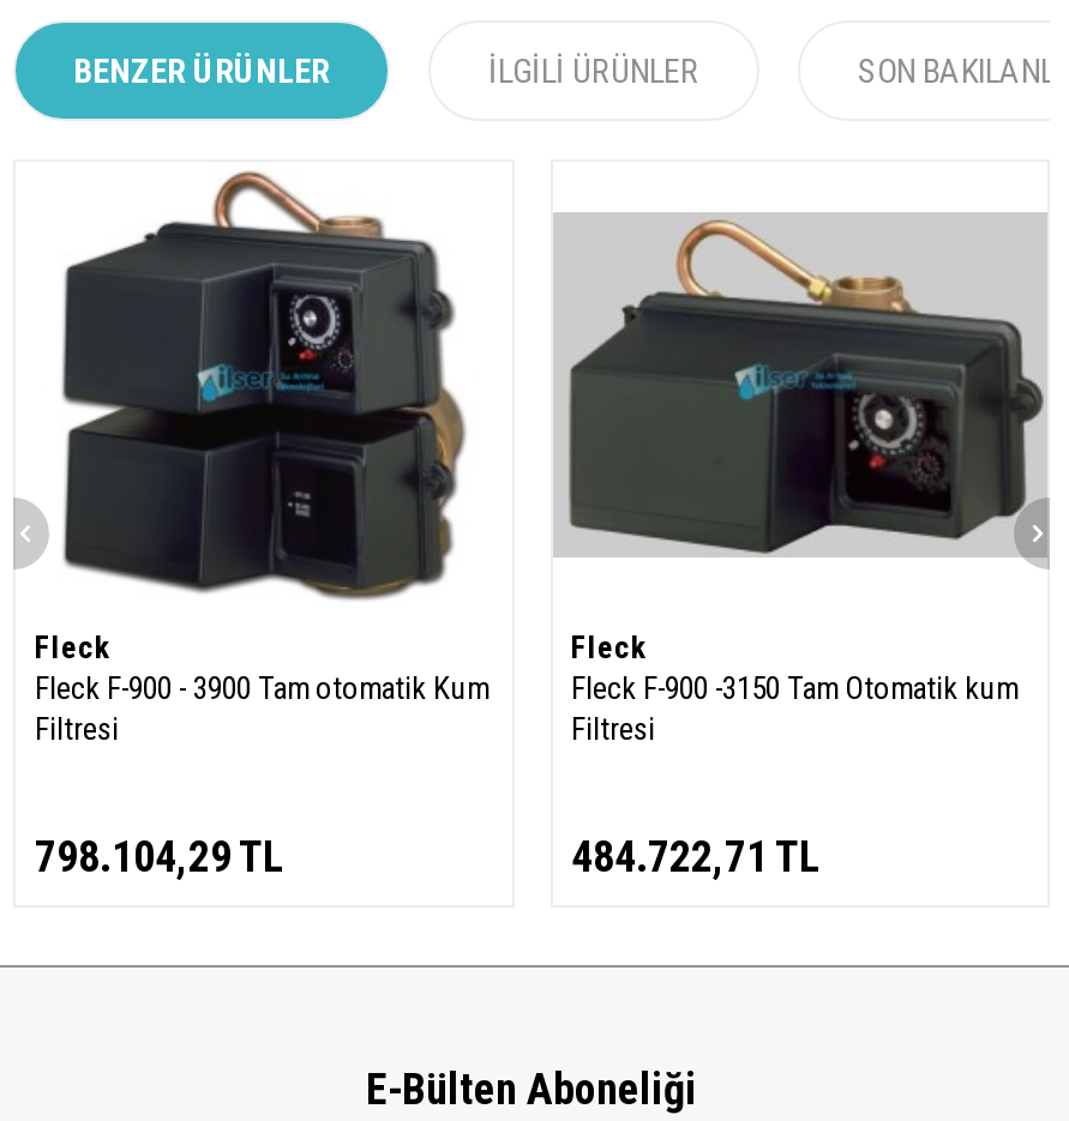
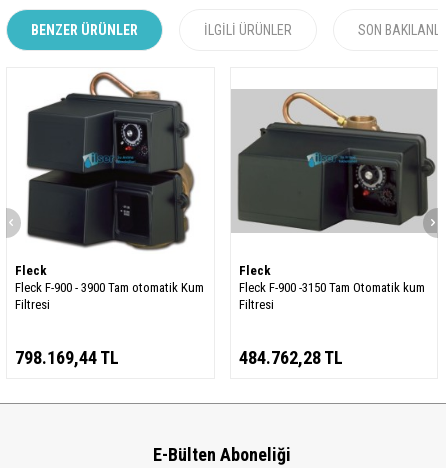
- 798.104,29 TL
+ 798.169,44 TL

- 484.722,71 TL
+ 484.762,28 TL
